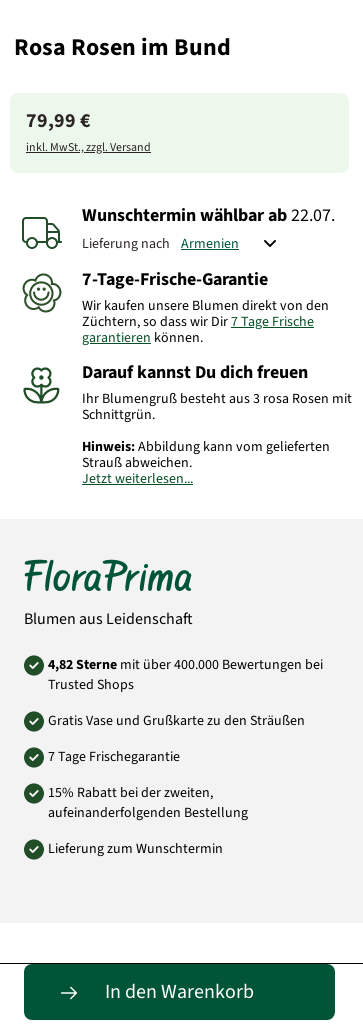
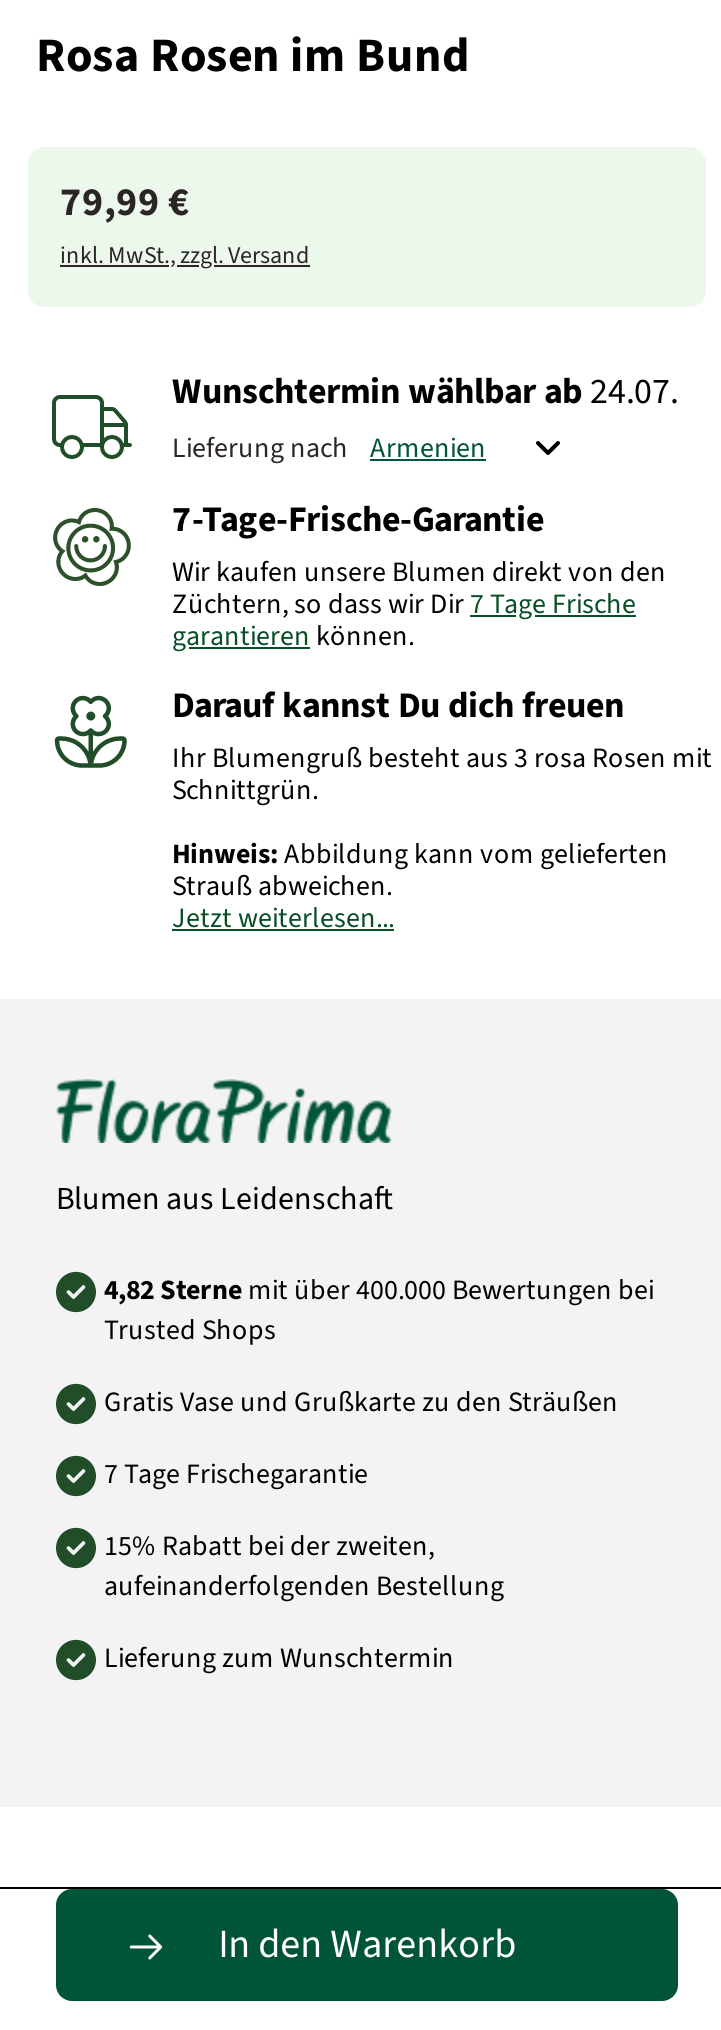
- Wunschtermin wählbar ab 22.07.
+ Wunschtermin wählbar ab 24.07.
